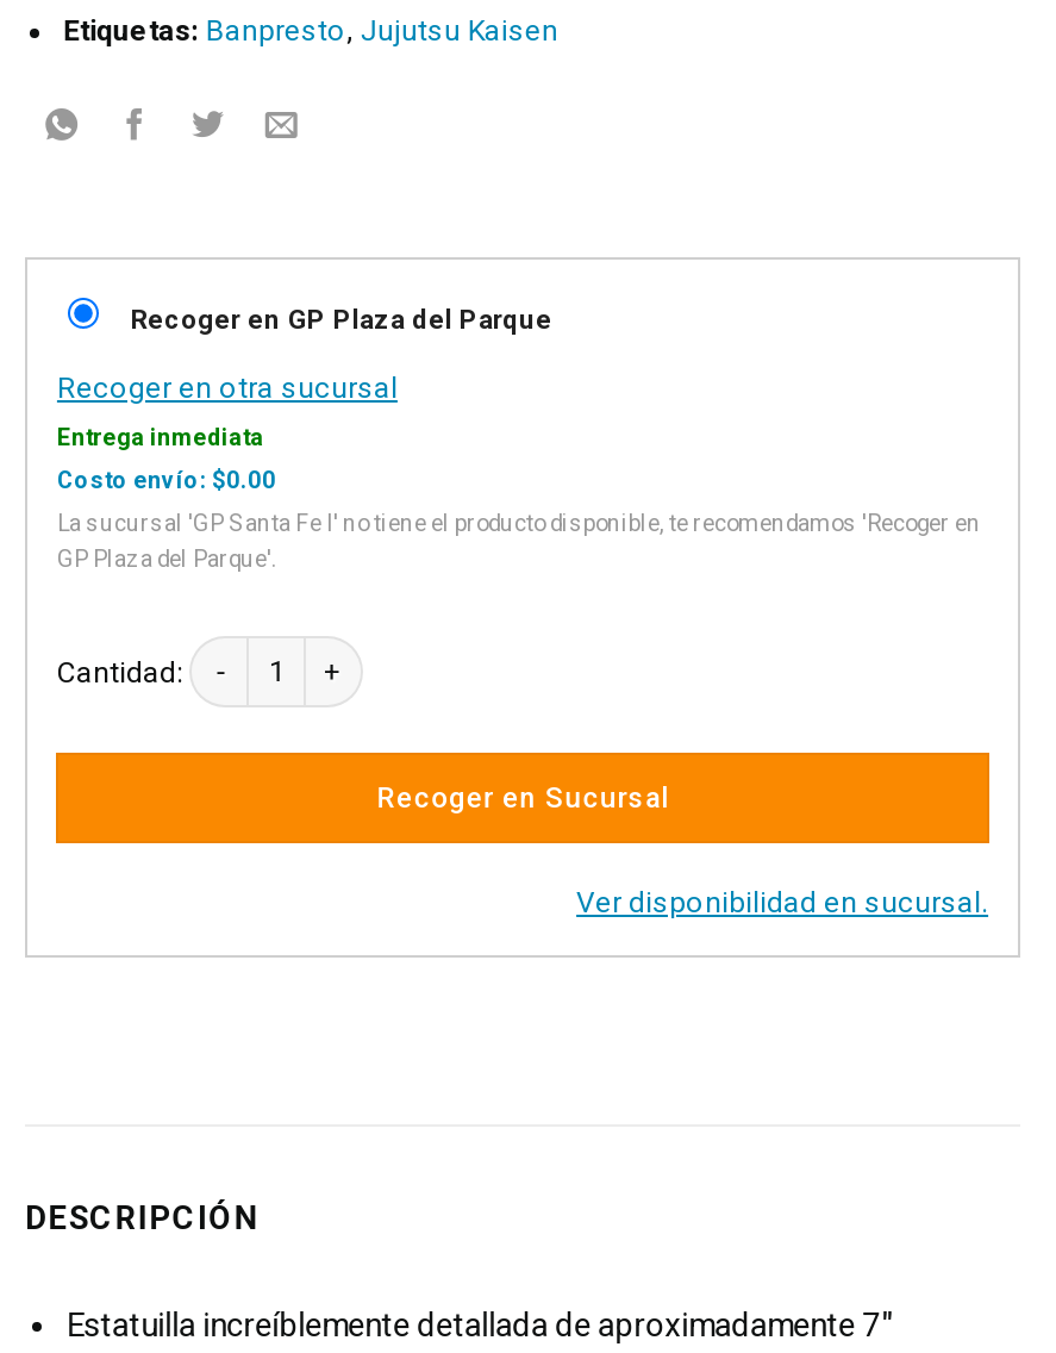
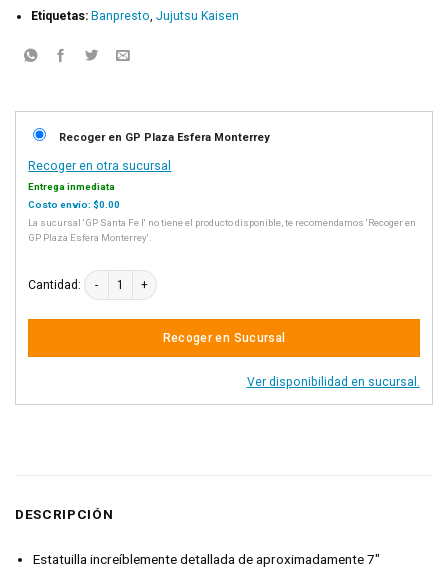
- Recoger en GP Plaza del Parque
+ Recoger en GP Plaza Esfera Monterrey

- GP Plaza del Parque'.
+ GP Plaza Esfera Monterrey'.
